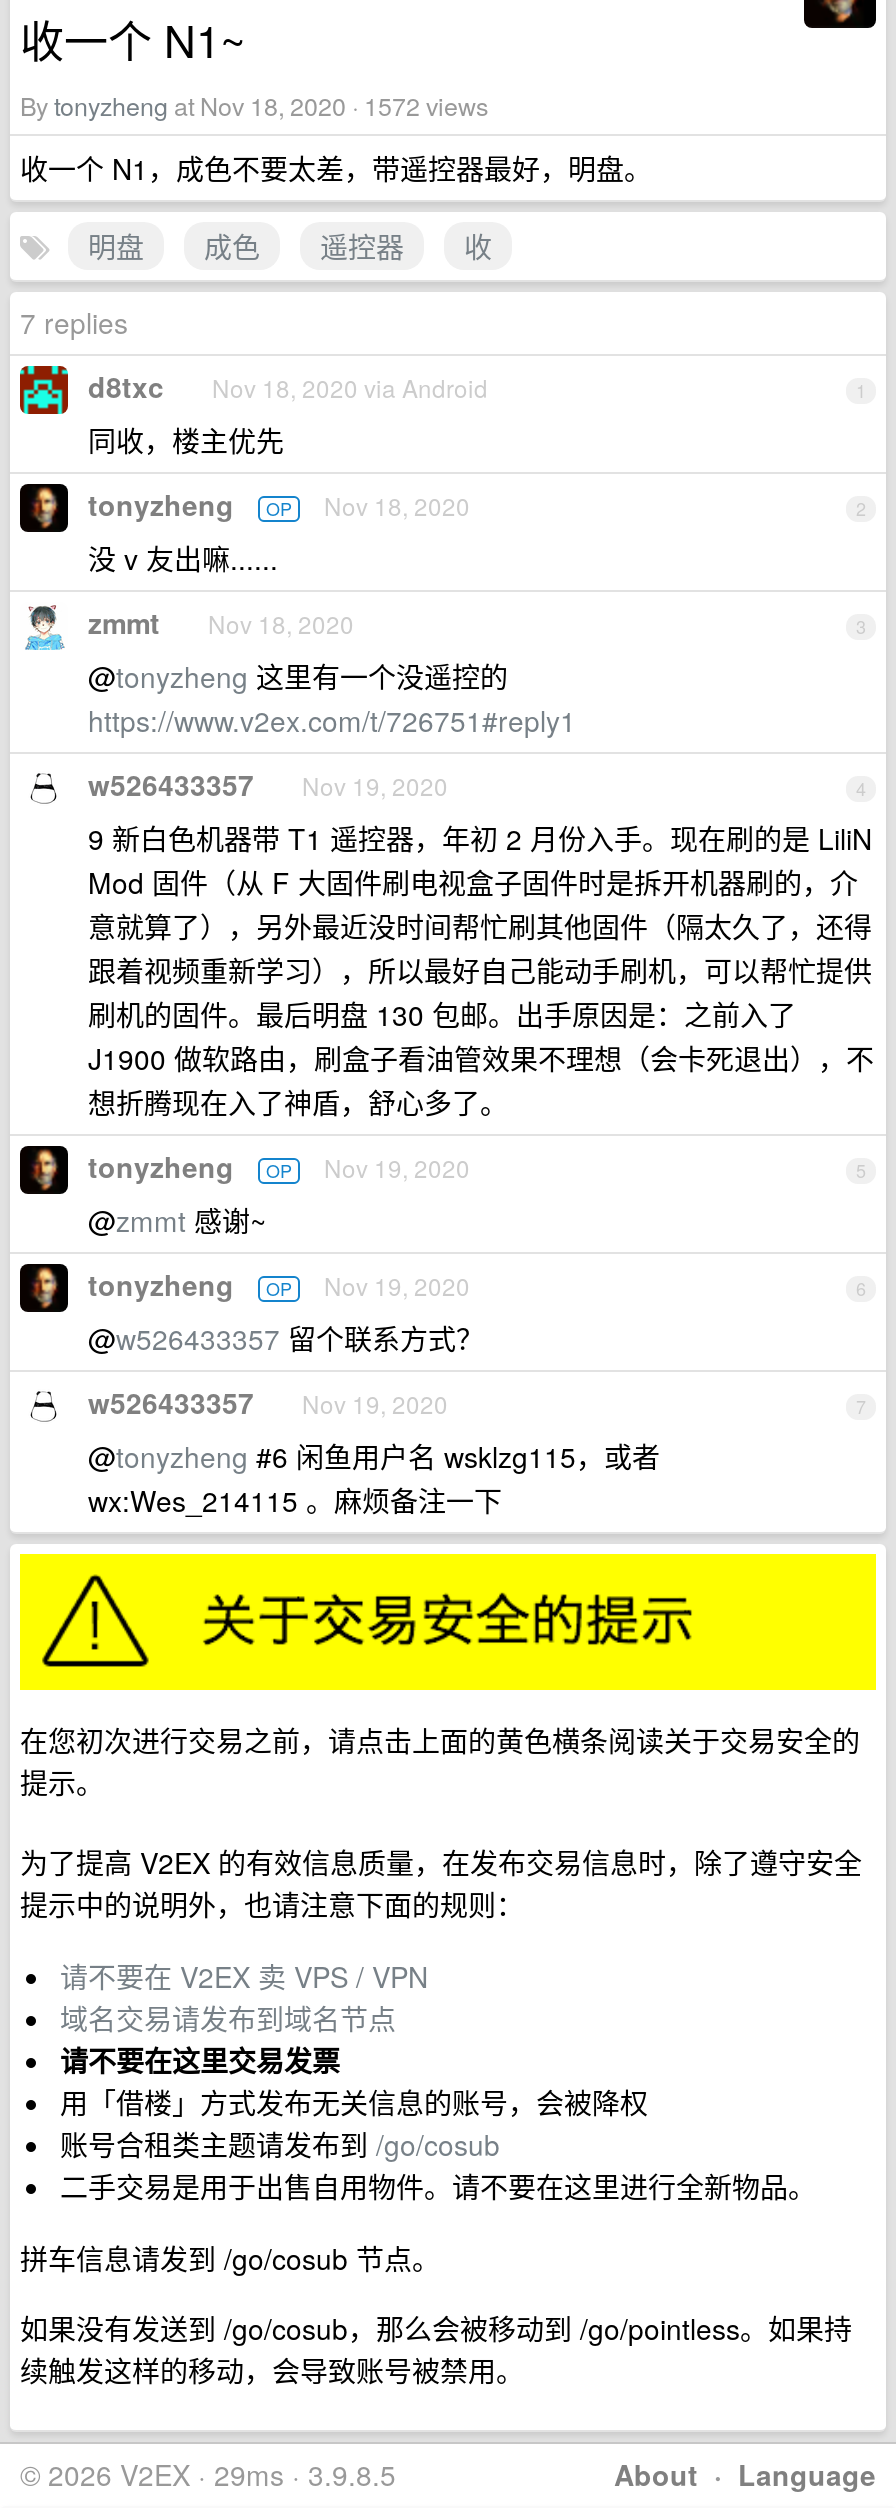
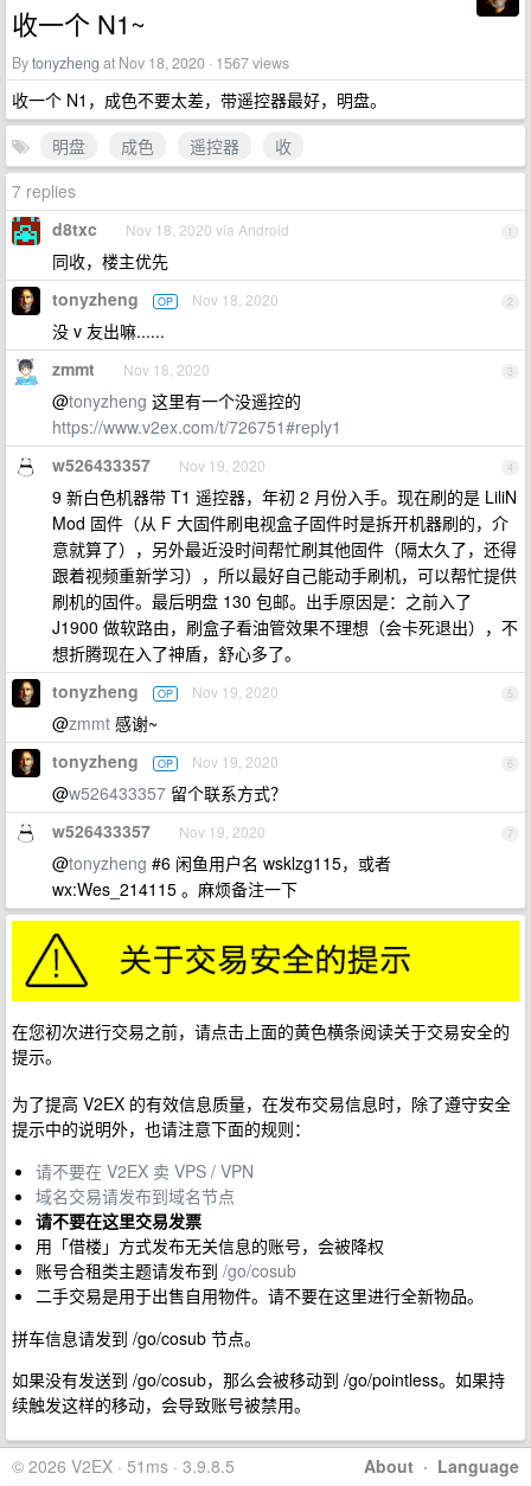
- Bytonyzheng at Nov 18, 2020 · 1572 views
+ Bytonyzheng at Nov 18, 2020 · 1567 views

- © 2026 V2EX · 29ms · 3.9.8.5
+ © 2026 V2EX · 51ms · 3.9.8.5
